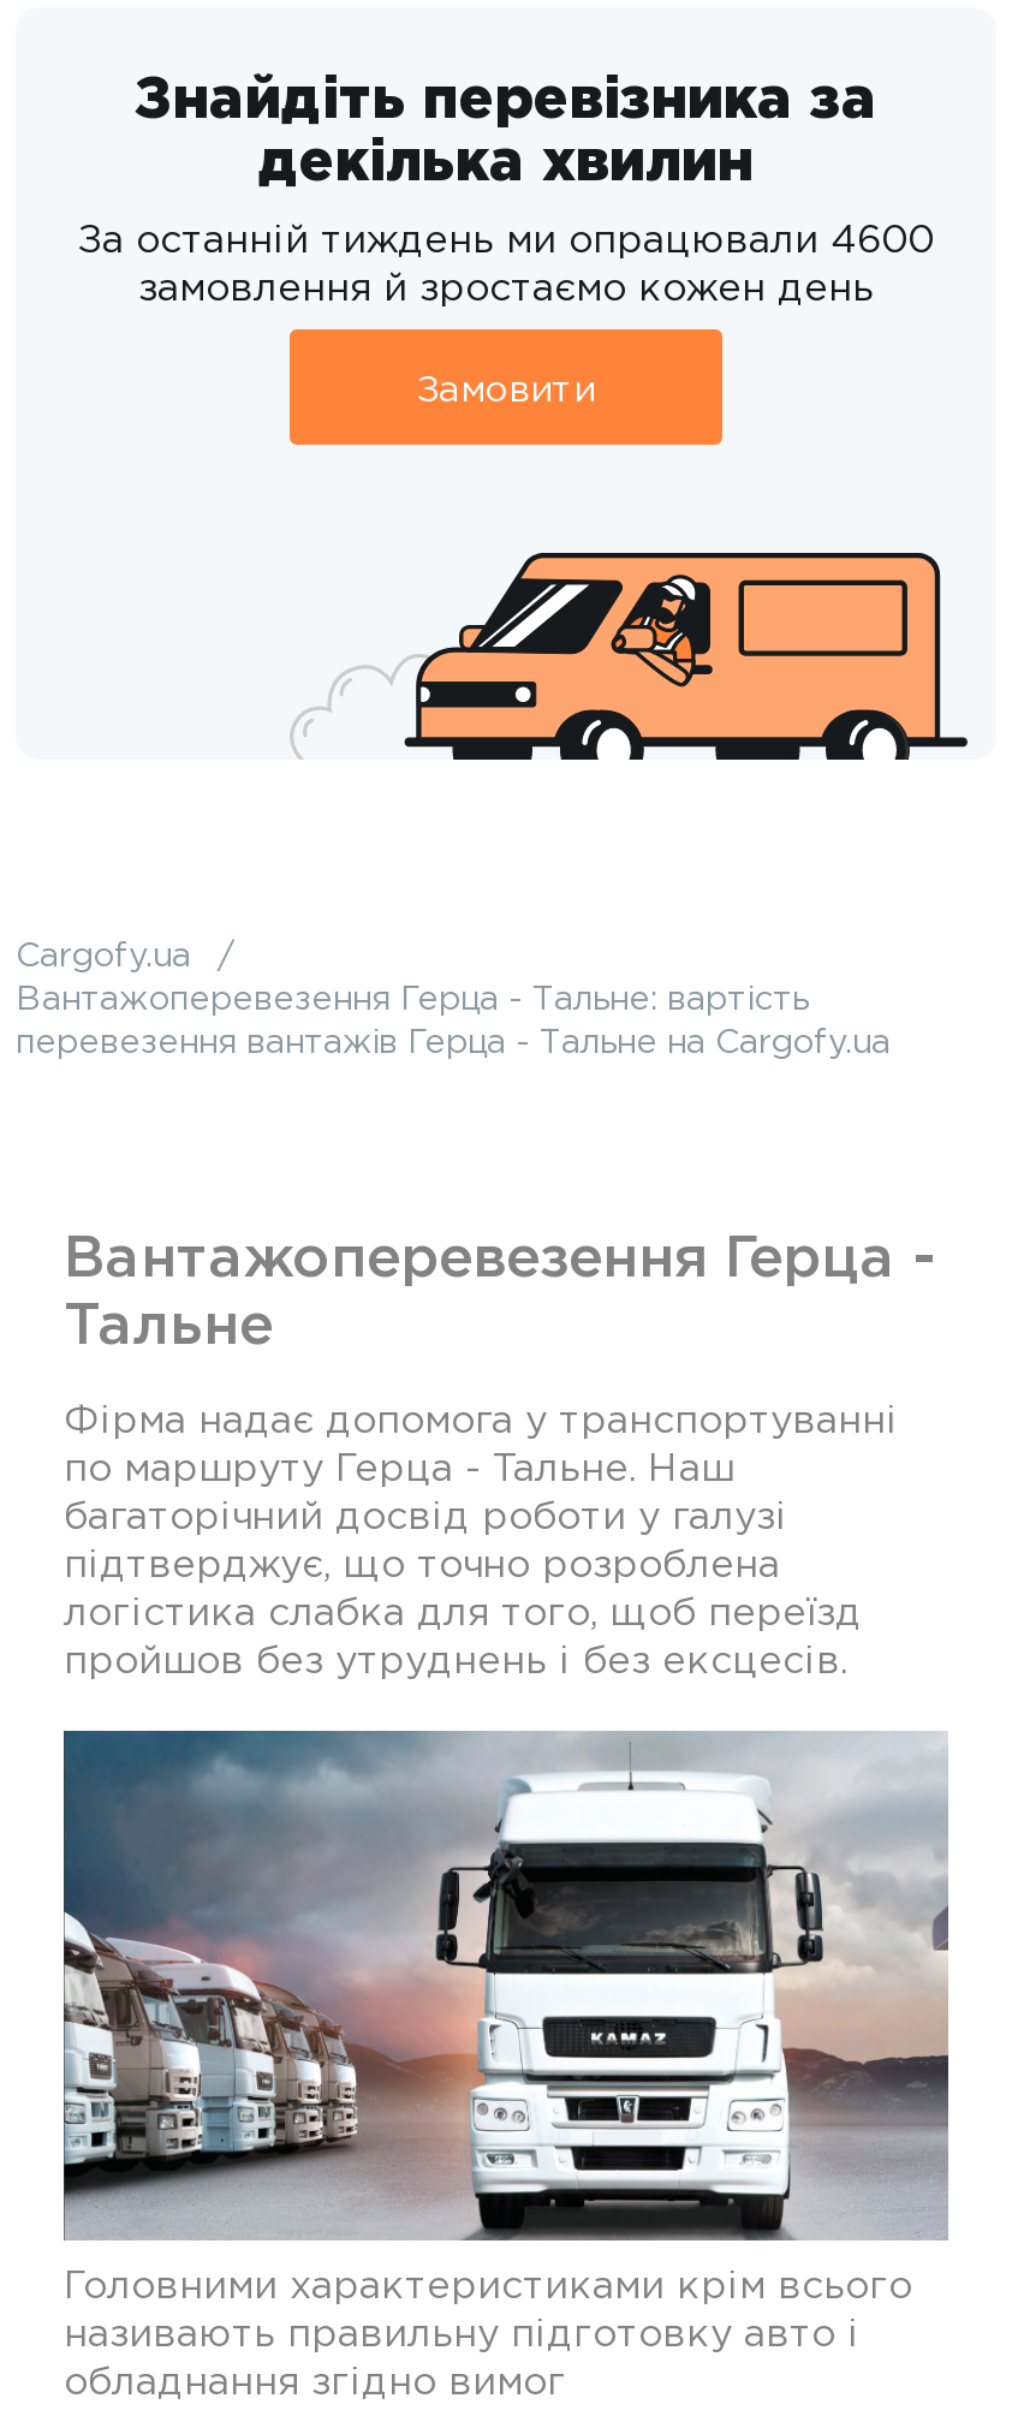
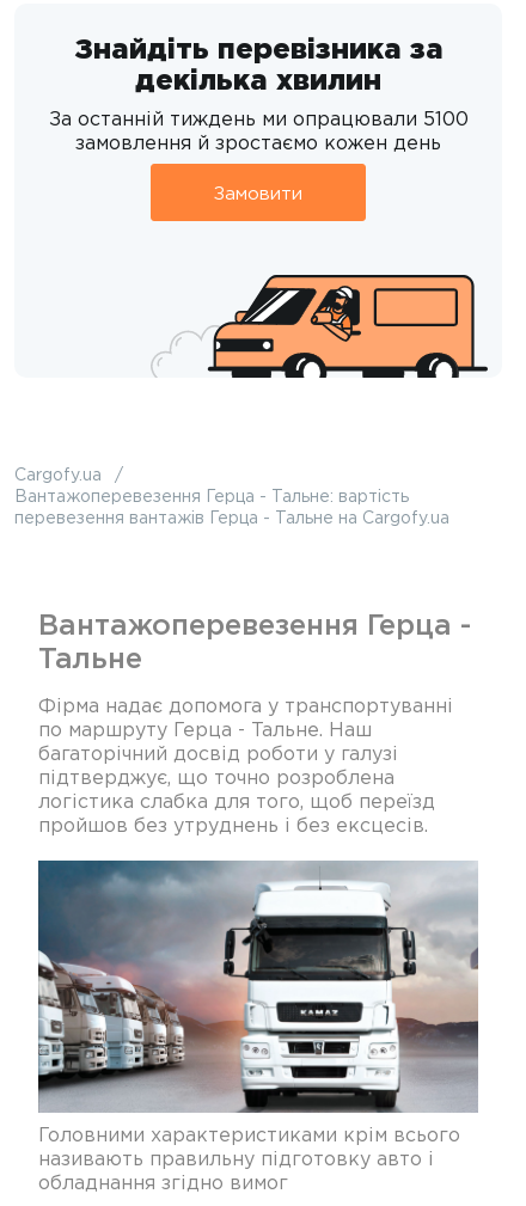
- За останній тиждень ми опрацювали 4600
+ За останній тиждень ми опрацювали 5100
